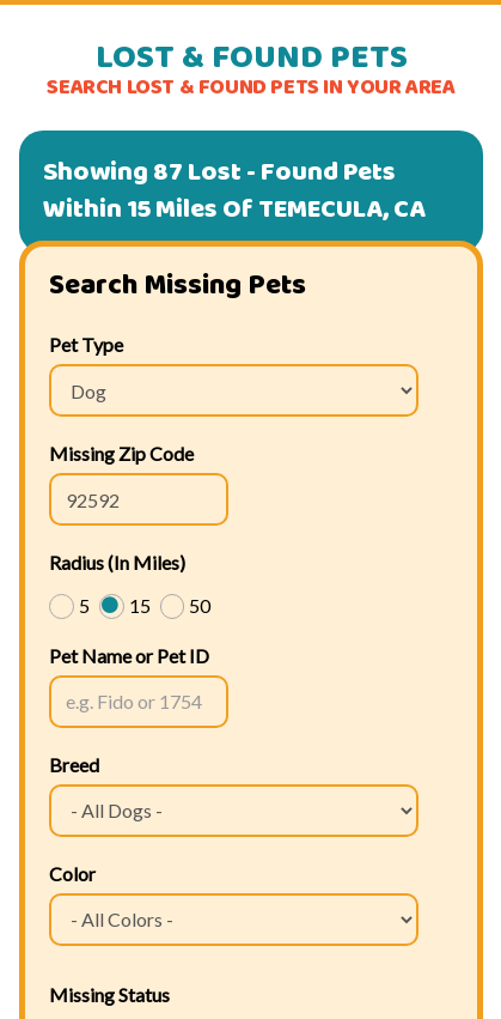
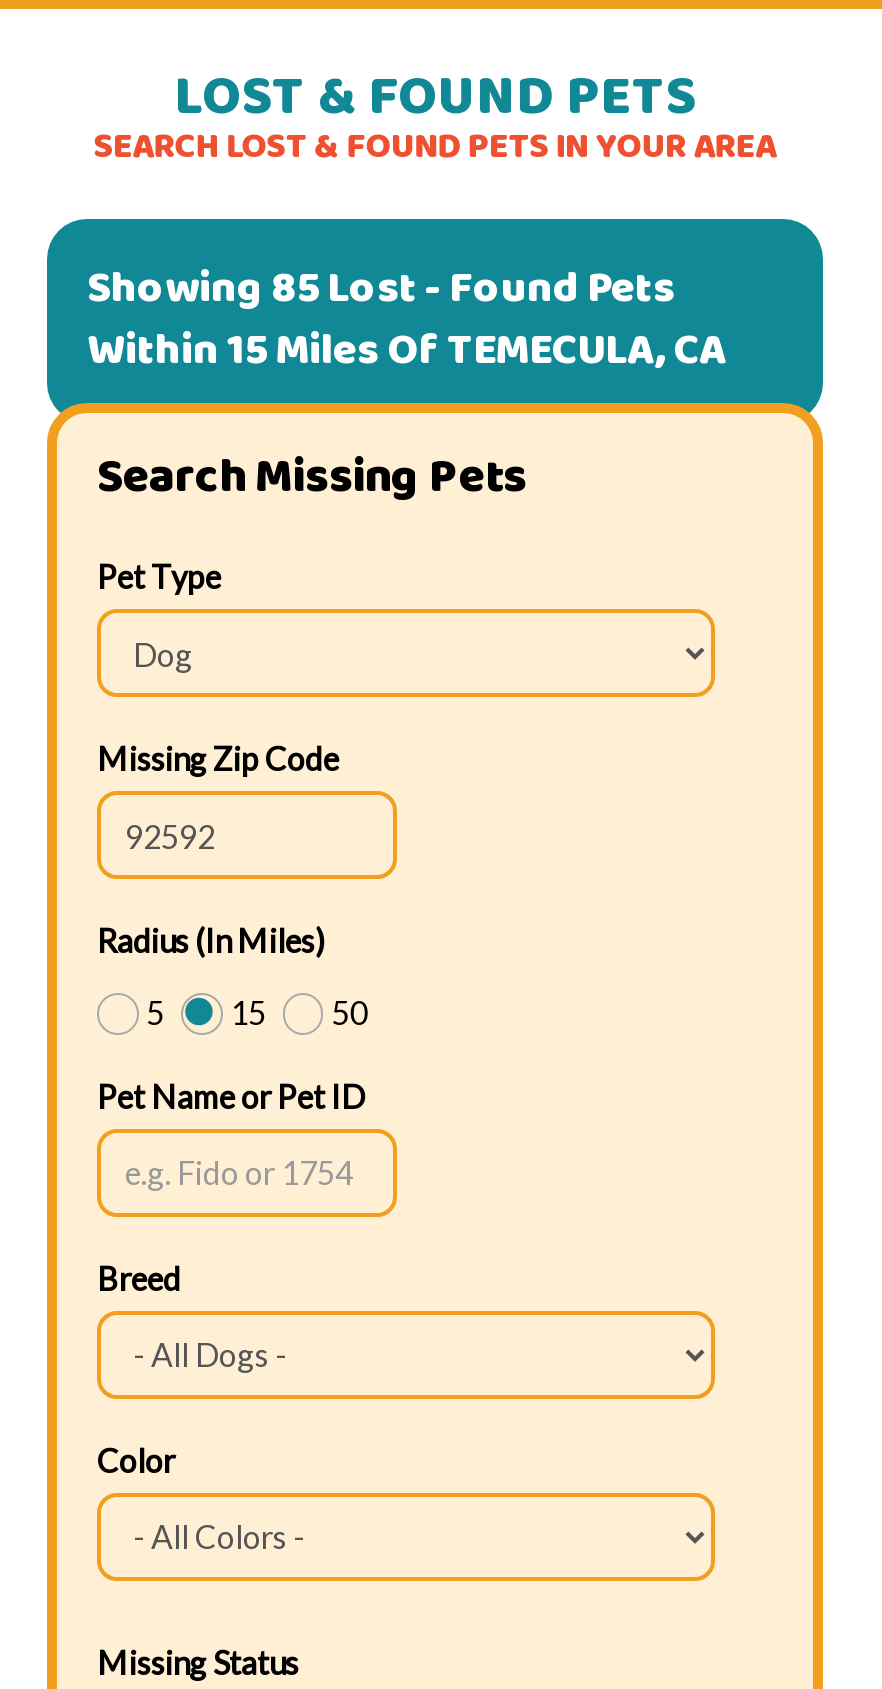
- Showing 87 Lost - Found Pets
+ Showing 85 Lost - Found Pets
